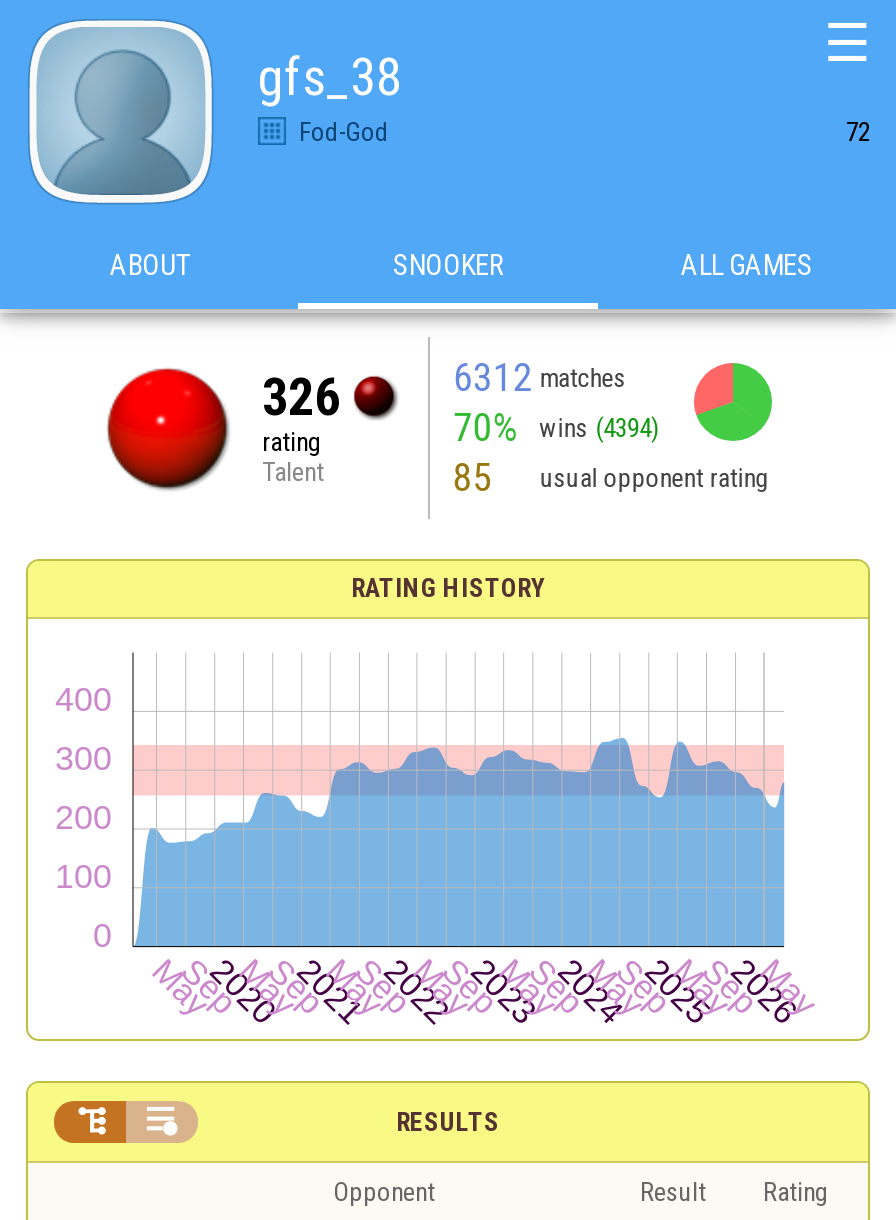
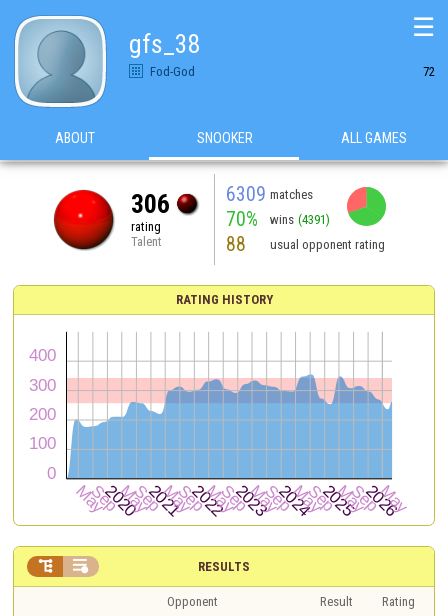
- 6312 matches
+ 6309 matches

- 326
+ 306

- 70% wins (4394)
+ 70% wins (4391)

- 85 usual opponent rating
+ 88 usual opponent rating
